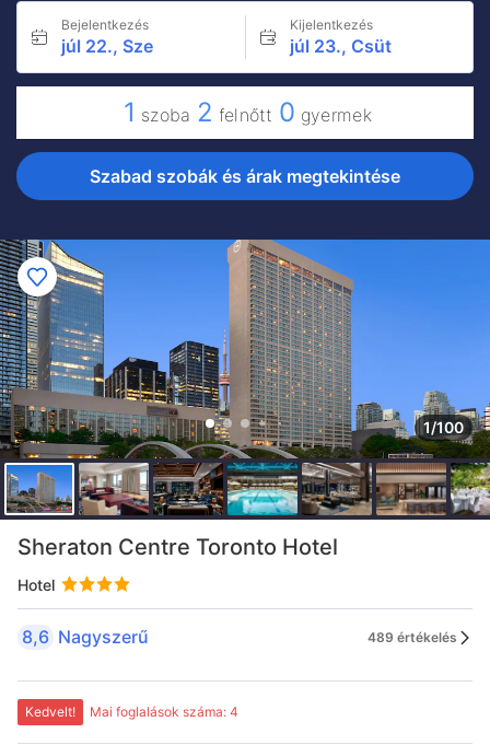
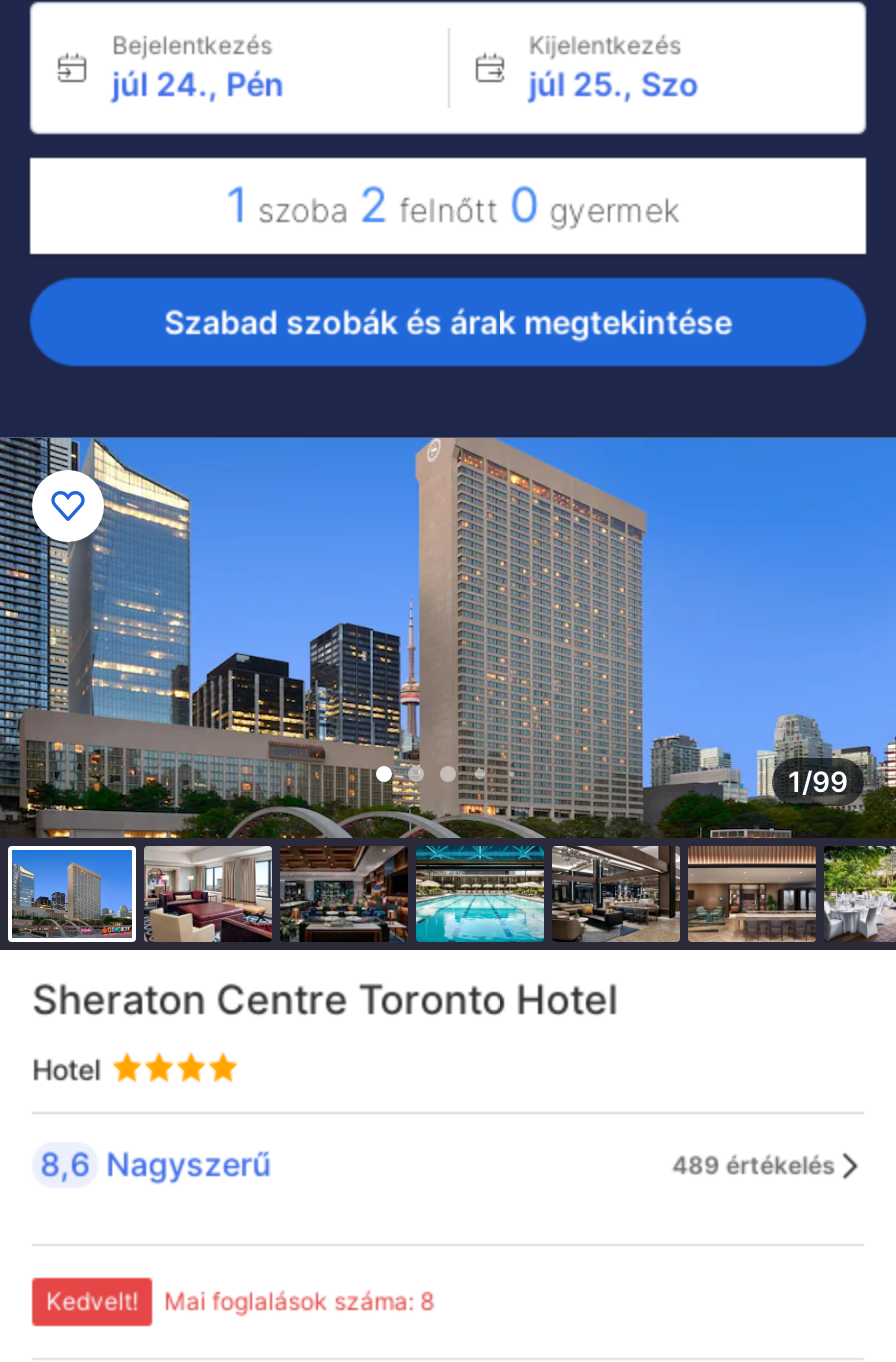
- júl 22., Sze
+ júl 24., Pén

- júl 23., Csüt
+ júl 25., Szo

- 1/100
+ 1/99

- Mai foglalások száma: 4
+ Mai foglalások száma: 8
